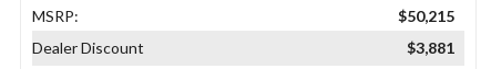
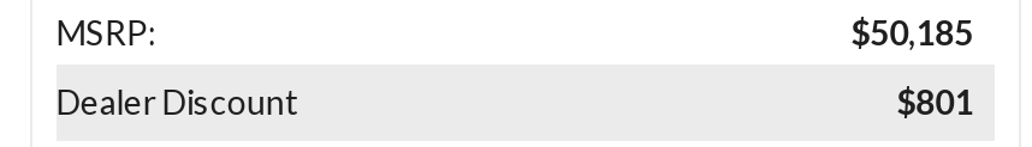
- $50,215
+ $50,185

- $3,881
+ $801
